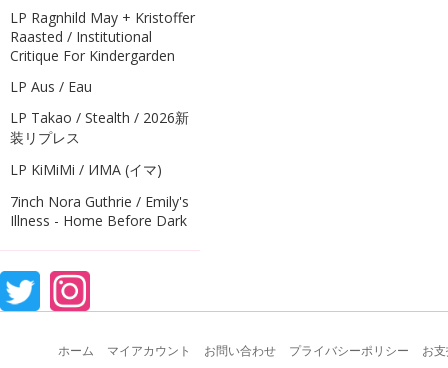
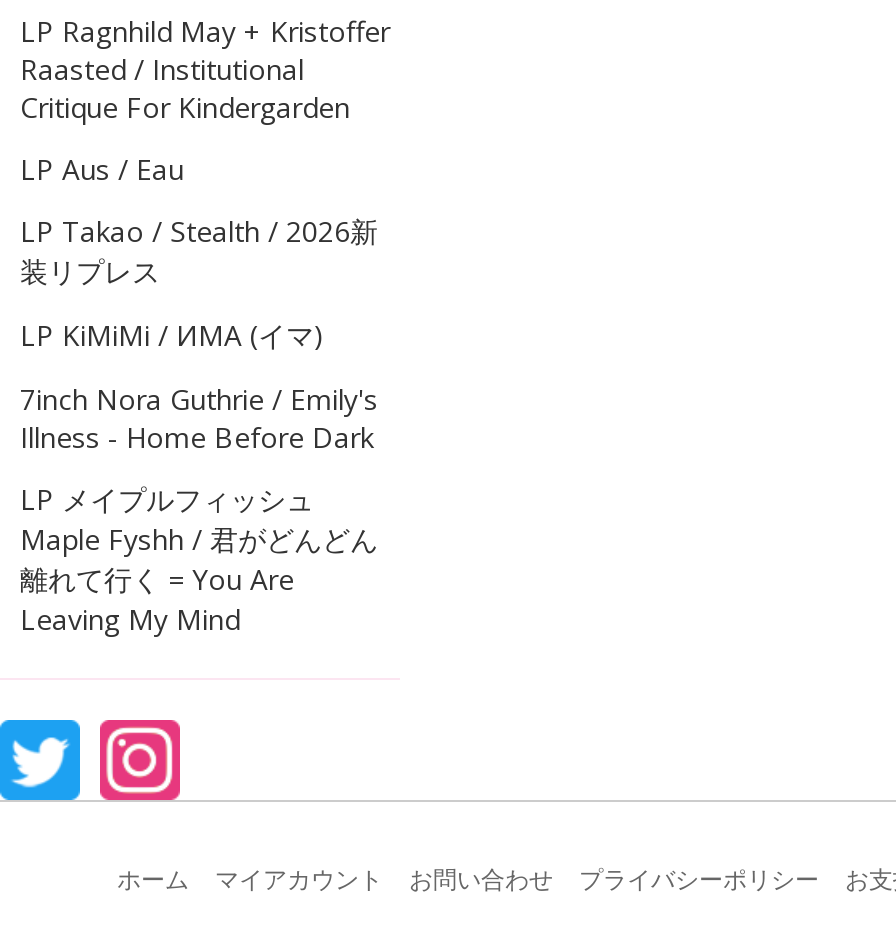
+ LP メイプルフィッシュ
+ Maple Fyshh / 君がどんどん
+ 離れて行く = You Are
+ Leaving My Mind
